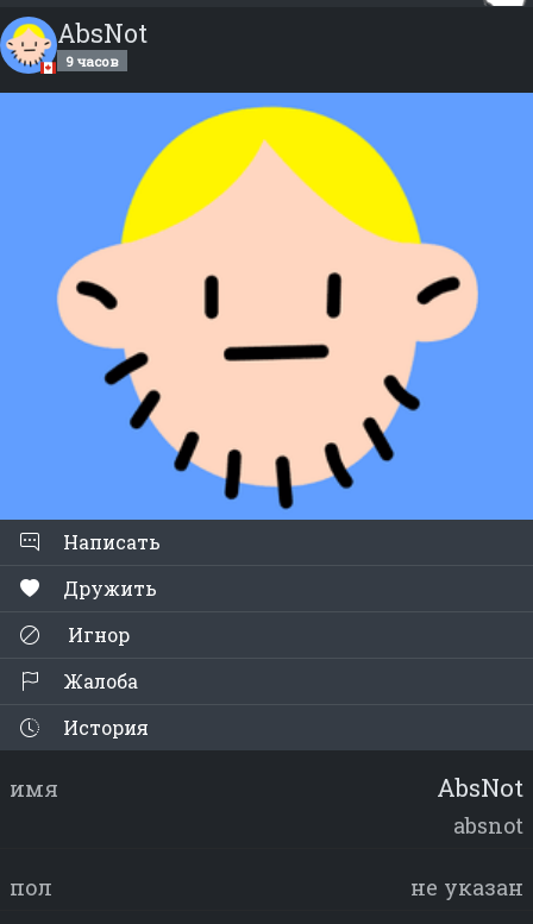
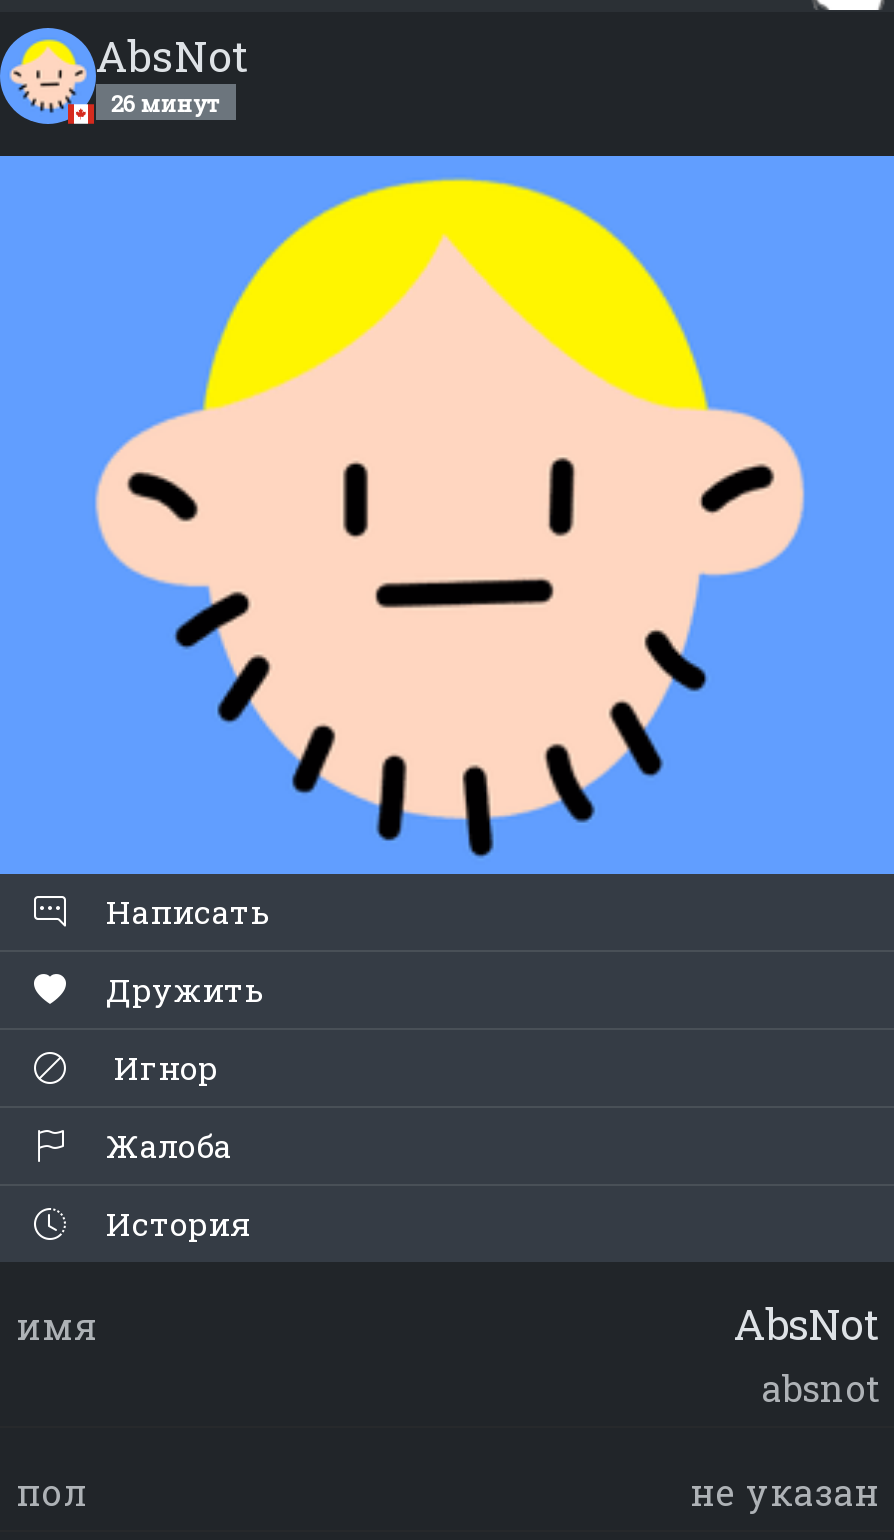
- 9 часов
+ 26 минут
